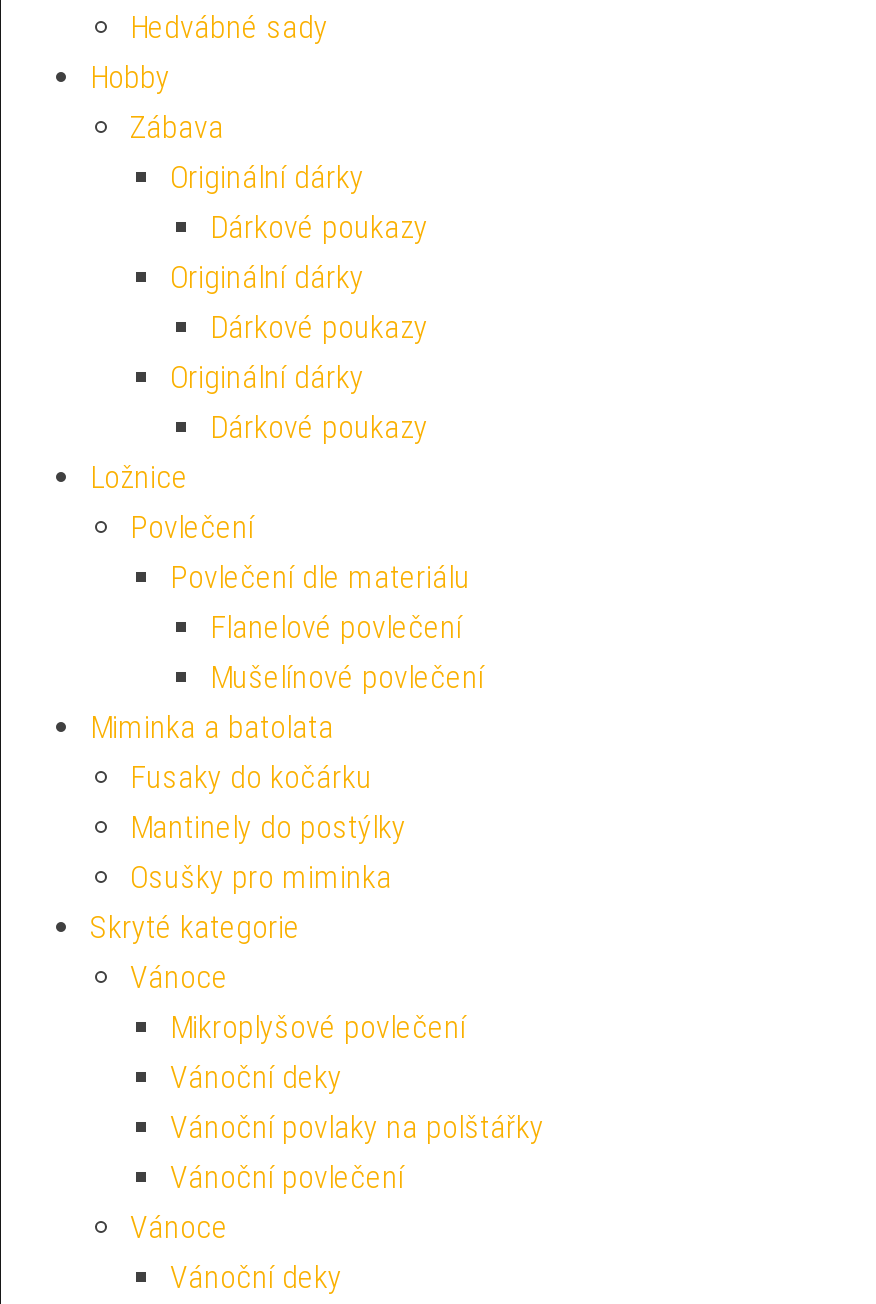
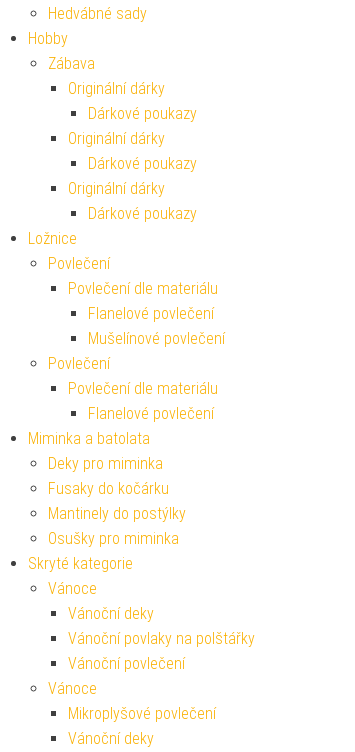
+ Povlečení
+ Povlečení dle materiálu
+ Flanelové povlečení

+ Deky pro miminka

moved down: Mikroplyšové povlečení
